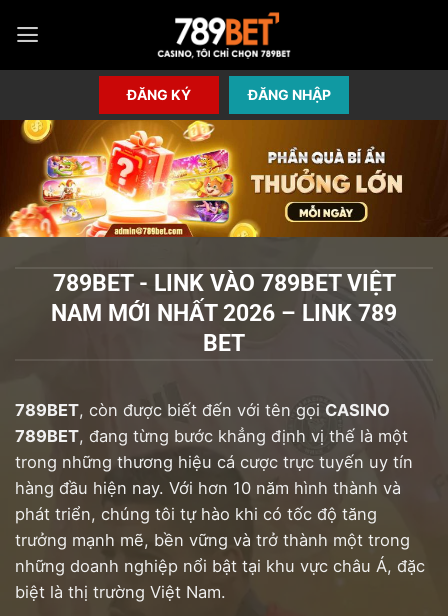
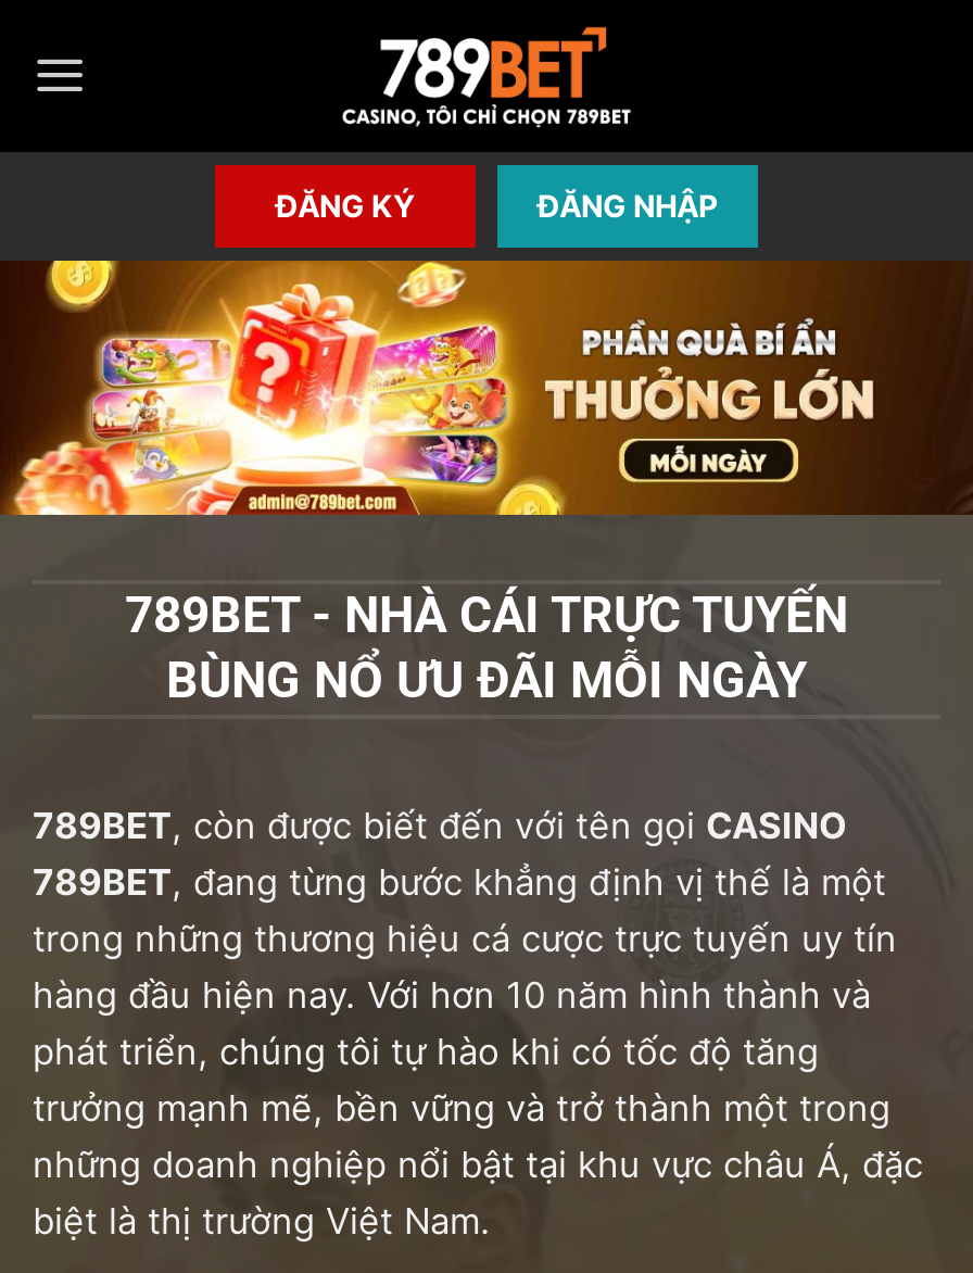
- 789BET - LINK VÀO 789BET VIỆT
- NAM MỚI NHẤT 2026 – LINK 789
- BET
+ 789BET - NHÀ CÁI TRỰC TUYẾN
+ BÙNG NỔ ƯU ĐÃI MỖI NGÀY
